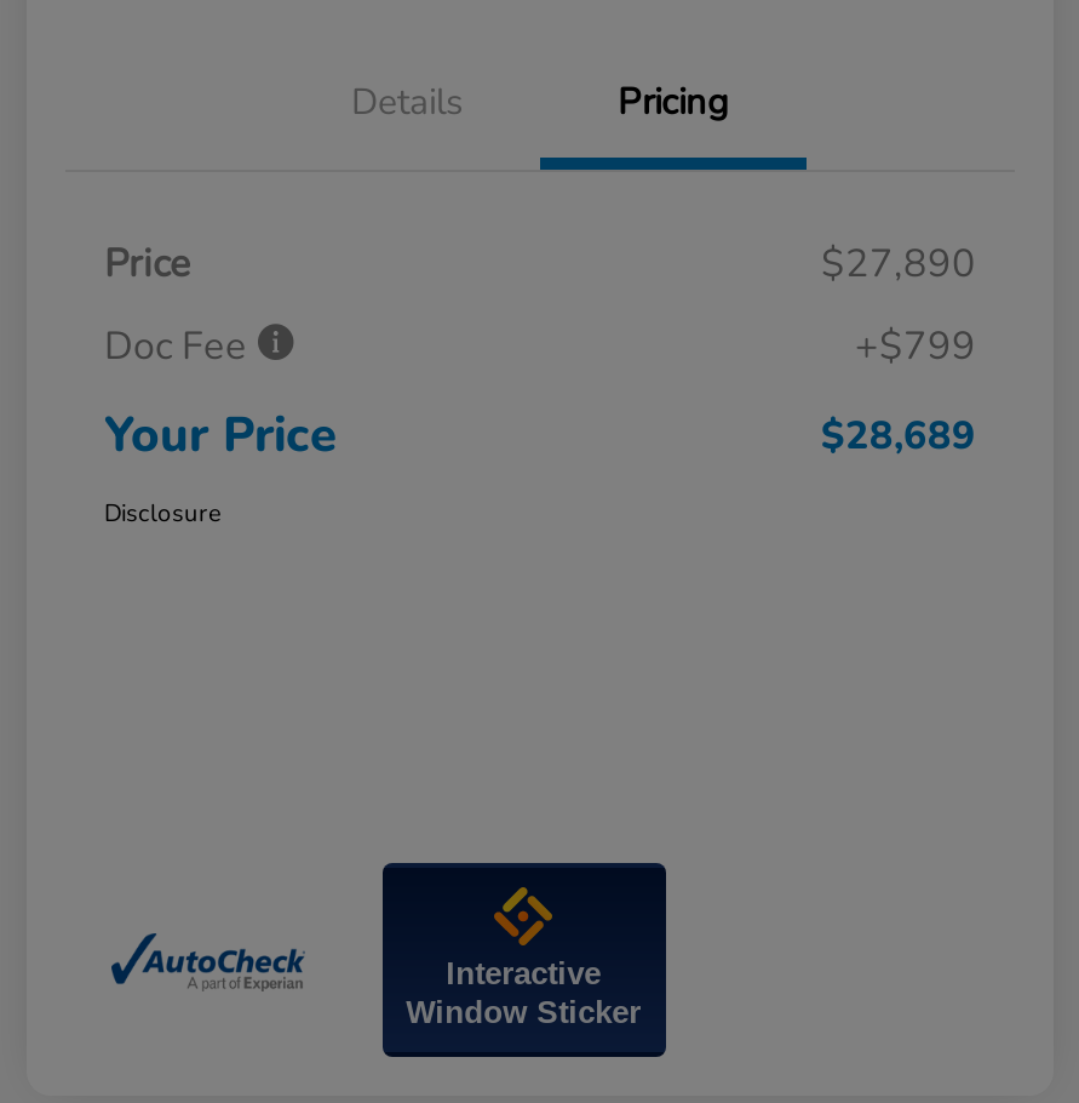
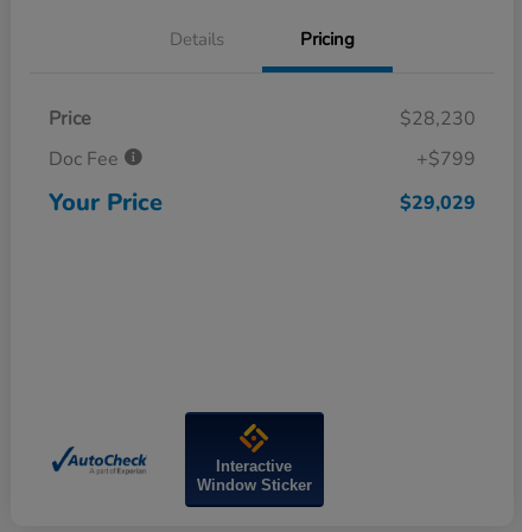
- $27,890
+ $28,230

- $28,689
- Disclosure
+ $29,029
